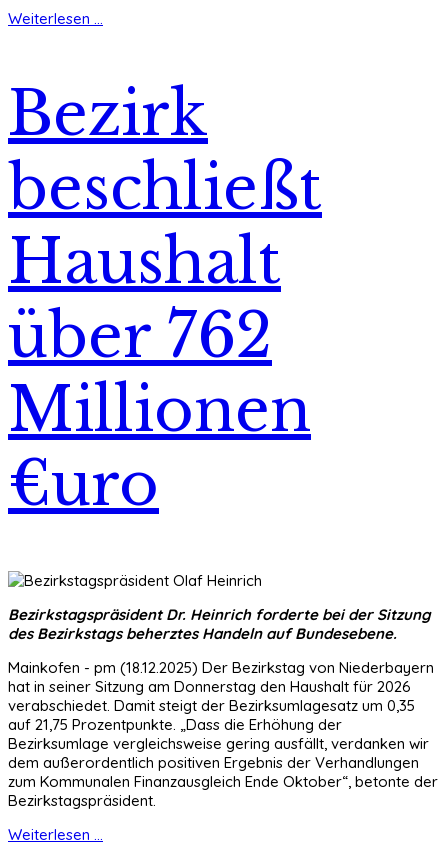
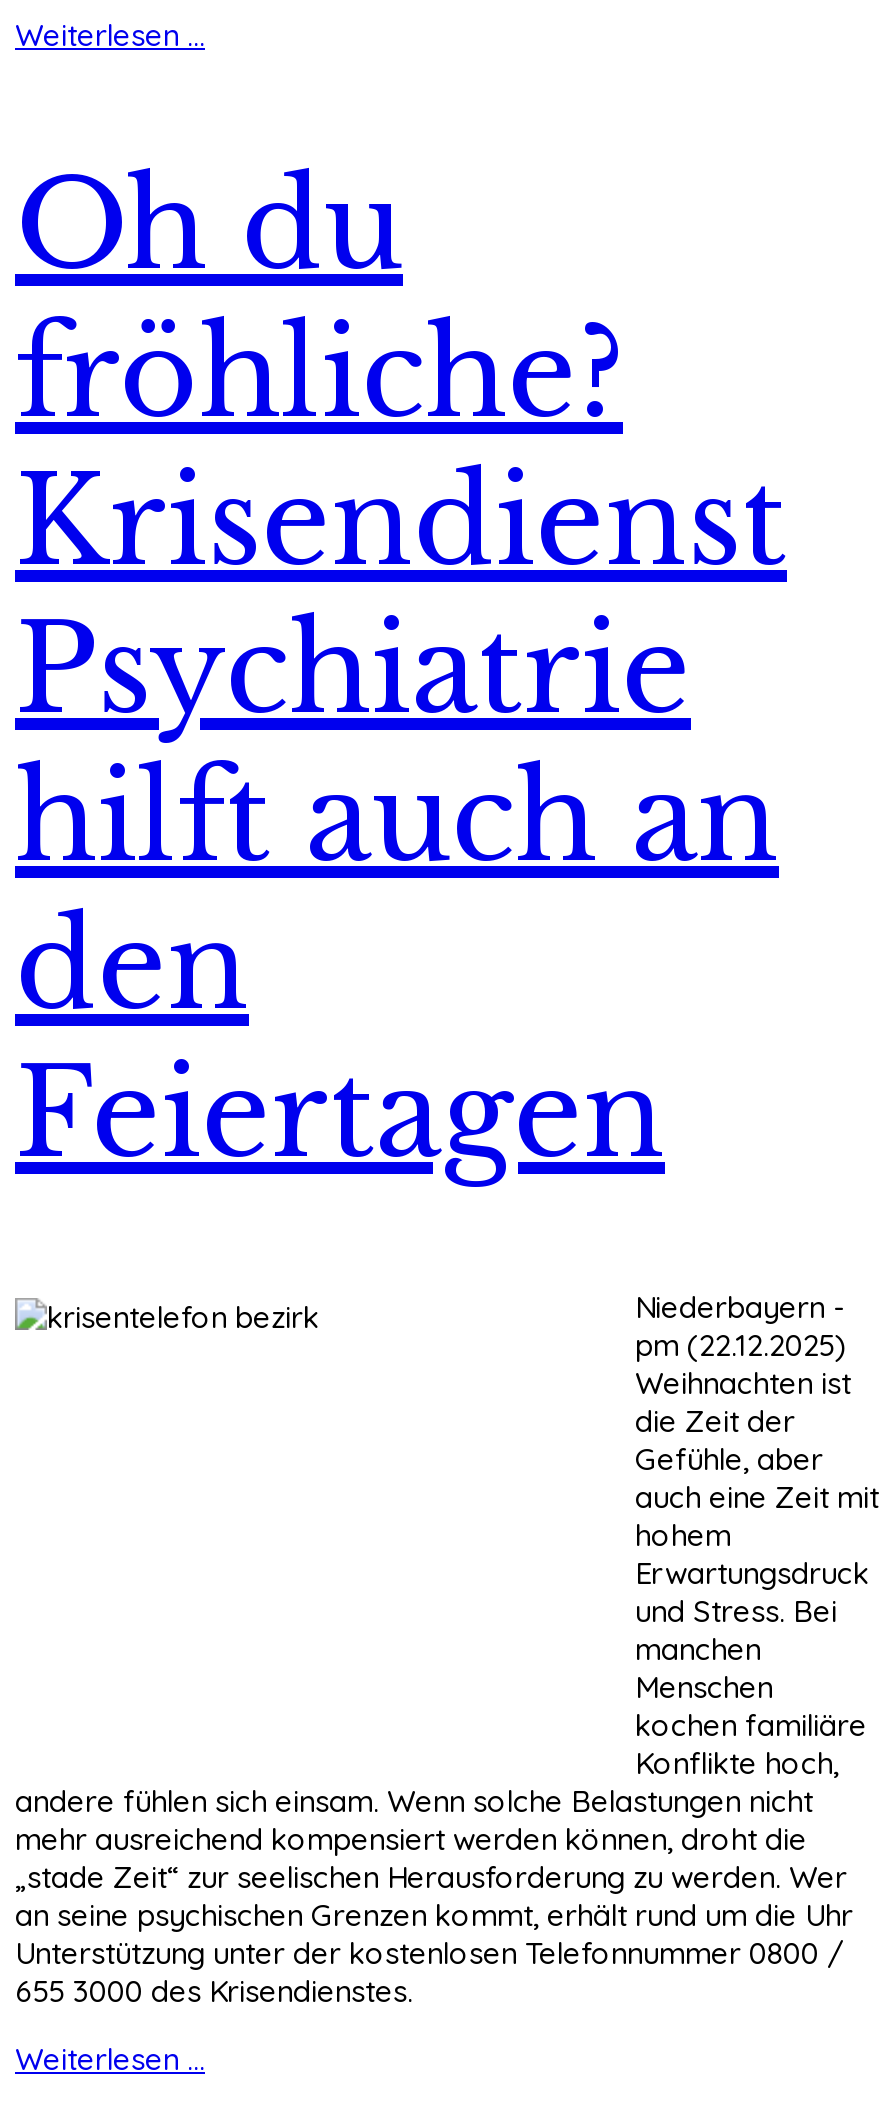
- Bezirk
- beschließt
- Haushalt
- über 762
- Millionen
- €uro
- Bezirkstagspräsident Dr. Heinrich forderte bei der Sitzung
- des Bezirkstags beherztes Handeln auf Bundesebene.
- Mainkofen - pm (18.12.2025) Der Bezirkstag von Niederbayern
- hat in seiner Sitzung am Donnerstag den Haushalt für 2026
- verabschiedet. Damit steigt der Bezirksumlagesatz um 0,35
- auf 21,75 Prozentpunkte. „Dass die Erhöhung der
- Bezirksumlage vergleichsweise gering ausfällt, verdanken wir
- dem außerordentlich positiven Ergebnis der Verhandlungen
- zum Kommunalen Finanzausgleich Ende Oktober“, betonte der
- Bezirkstagspräsident.
+ Oh du
+ fröhliche?
+ Krisendienst
+ Psychiatrie
+ hilft auch an
+ den
+ Feiertagen
+ Niederbayern -
+ pm (22.12.2025)
+ Weihnachten ist
+ die Zeit der
+ Gefühle, aber
+ auch eine Zeit mit
+ hohem
+ Erwartungsdruck
+ und Stress. Bei
+ manchen
+ Menschen
+ kochen familiäre
+ Konflikte hoch,
+ andere fühlen sich einsam. Wenn solche Belastungen nicht
+ mehr ausreichend kompensiert werden können, droht die
+ „stade Zeit“ zur seelischen Herausforderung zu werden. Wer
+ an seine psychischen Grenzen kommt, erhält rund um die Uhr
+ Unterstützung unter der kostenlosen Telefonnummer 0800 /
+ 655 3000 des Krisendienstes.
